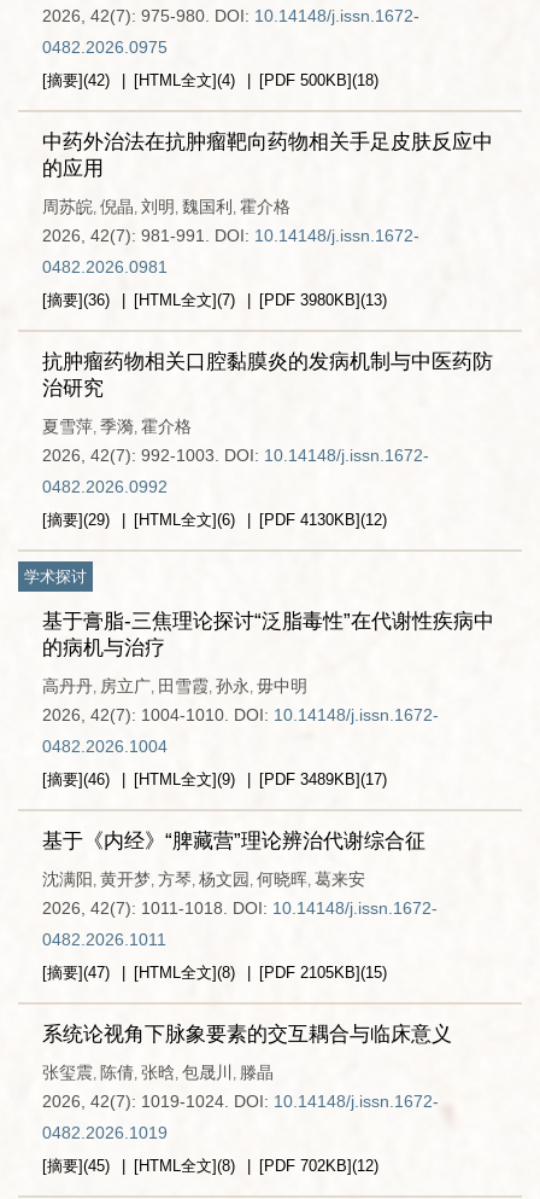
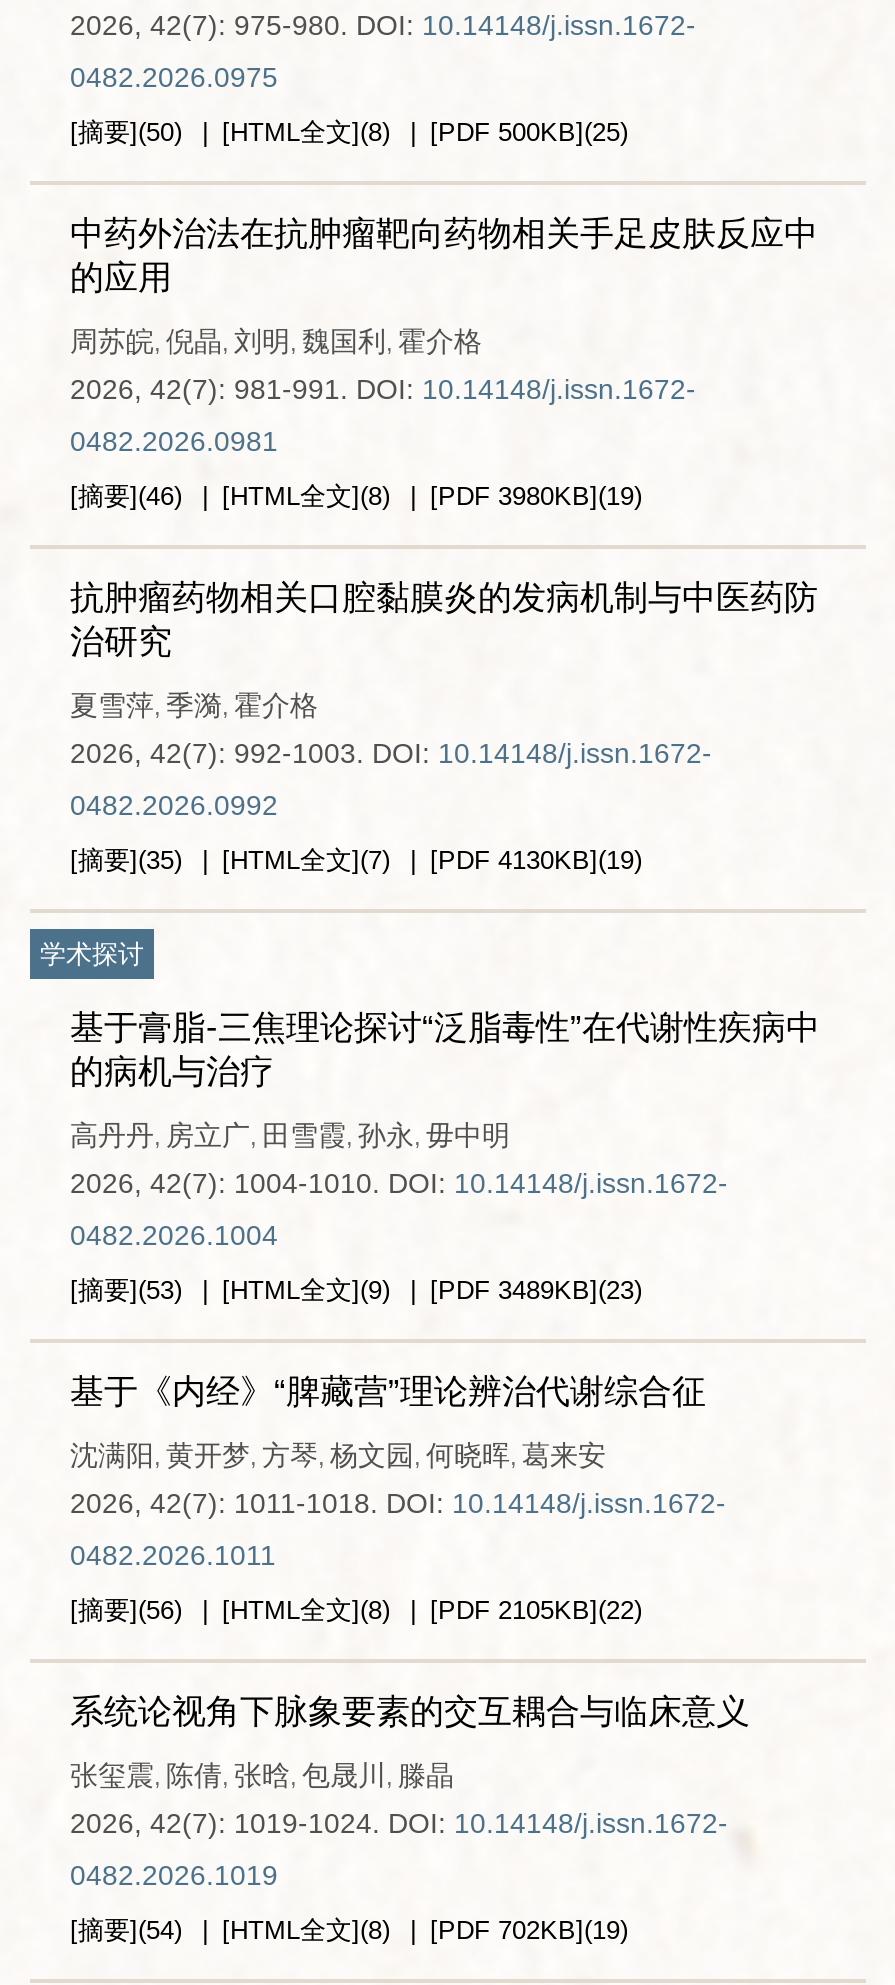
- [摘要](42)
+ [摘要](50)

- [HTML全文](4)
+ [HTML全文](8)

- [PDF 500KB](18)
+ [PDF 500KB](25)

- [摘要](36)
+ [摘要](46)

- [HTML全文](7)
+ [HTML全文](8)

- [PDF 3980KB](13)
+ [PDF 3980KB](19)

- [摘要](29)
+ [摘要](35)

- [HTML全文](6)
+ [HTML全文](7)

- [PDF 4130KB](12)
+ [PDF 4130KB](19)

- [摘要](46)
+ [摘要](53)

- [PDF 3489KB](17)
+ [PDF 3489KB](23)

- [摘要](47)
+ [摘要](56)

- [PDF 2105KB](15)
+ [PDF 2105KB](22)

- [摘要](45)
+ [摘要](54)

- [PDF 702KB](12)
+ [PDF 702KB](19)
